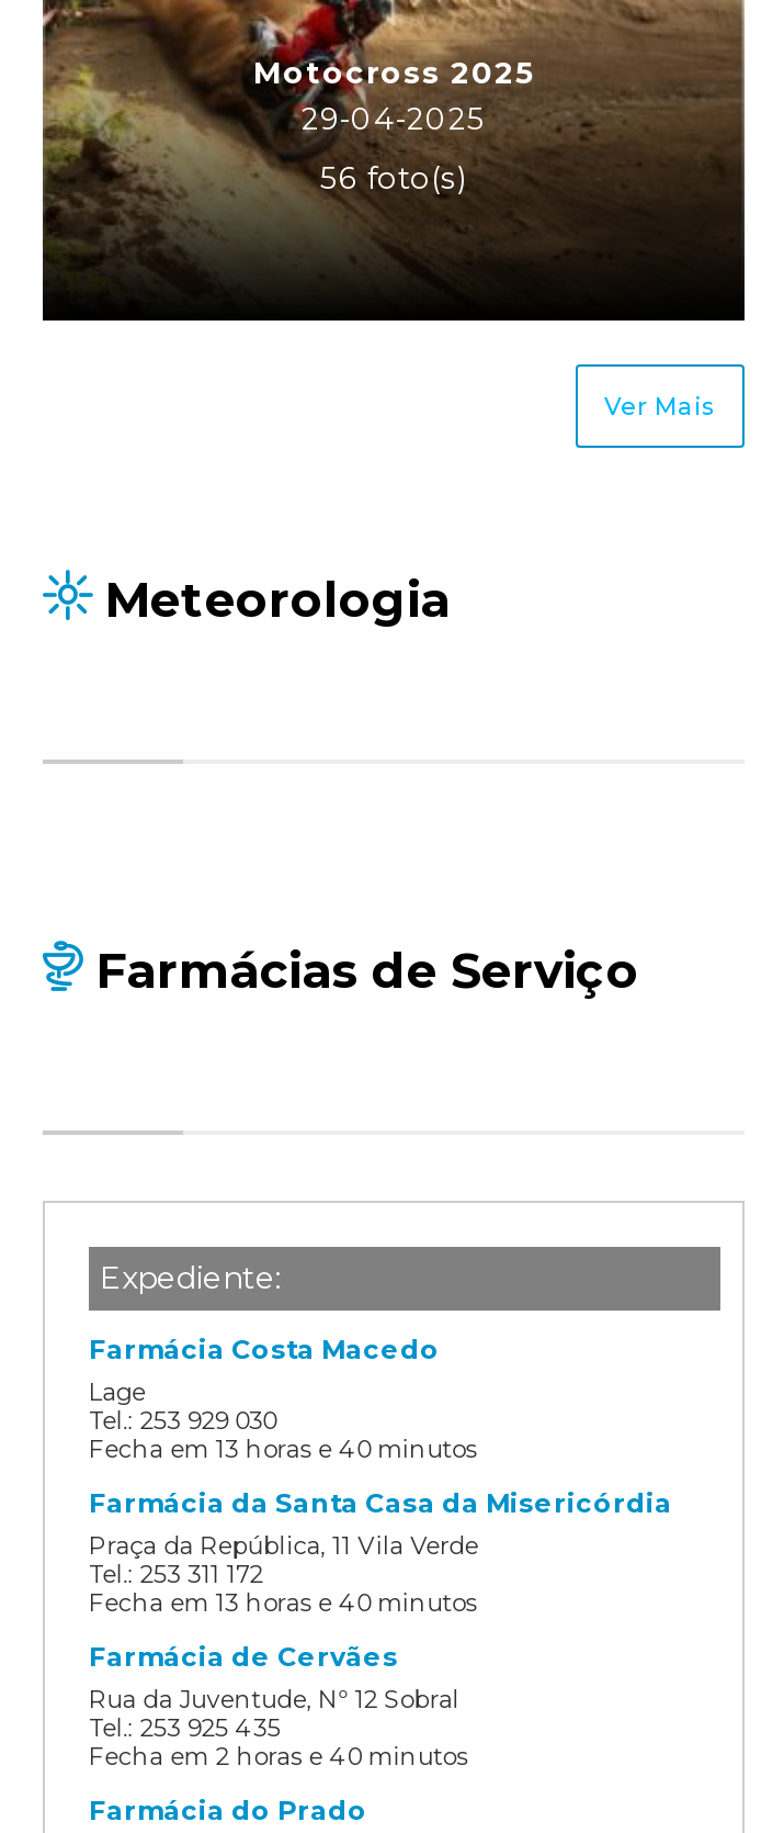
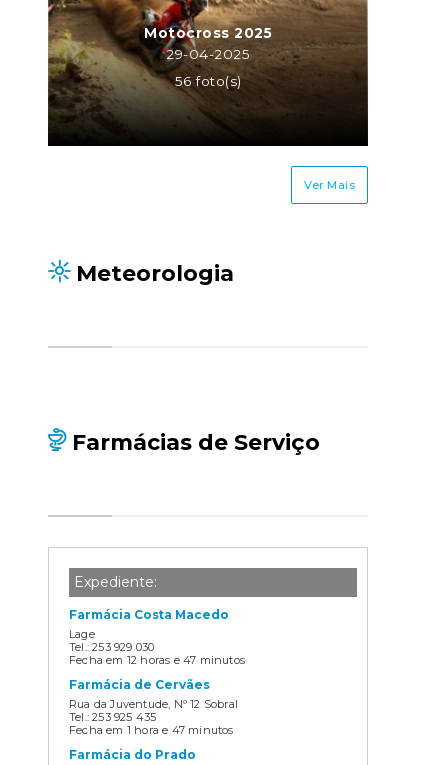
- Fecha em 13 horas e 40 minutos
- Farmácia da Santa Casa da Misericórdia
- Praça da República, 11 Vila Verde
- Tel.: 253 311 172
- Fecha em 13 horas e 40 minutos
+ Fecha em 12 horas e 47 minutos

- Fecha em 2 horas e 40 minutos
+ Fecha em 1 hora e 47 minutos
